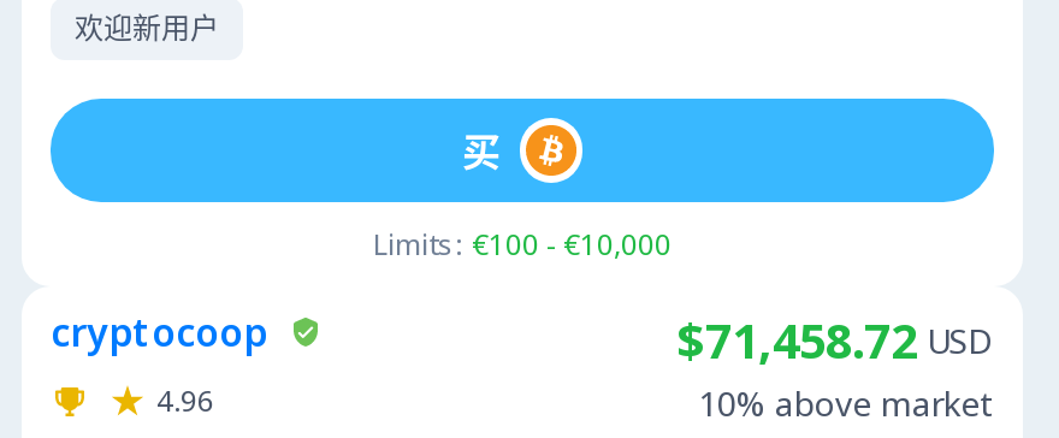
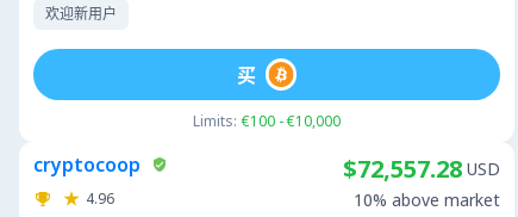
- $71,458.72 USD
+ $72,557.28 USD
